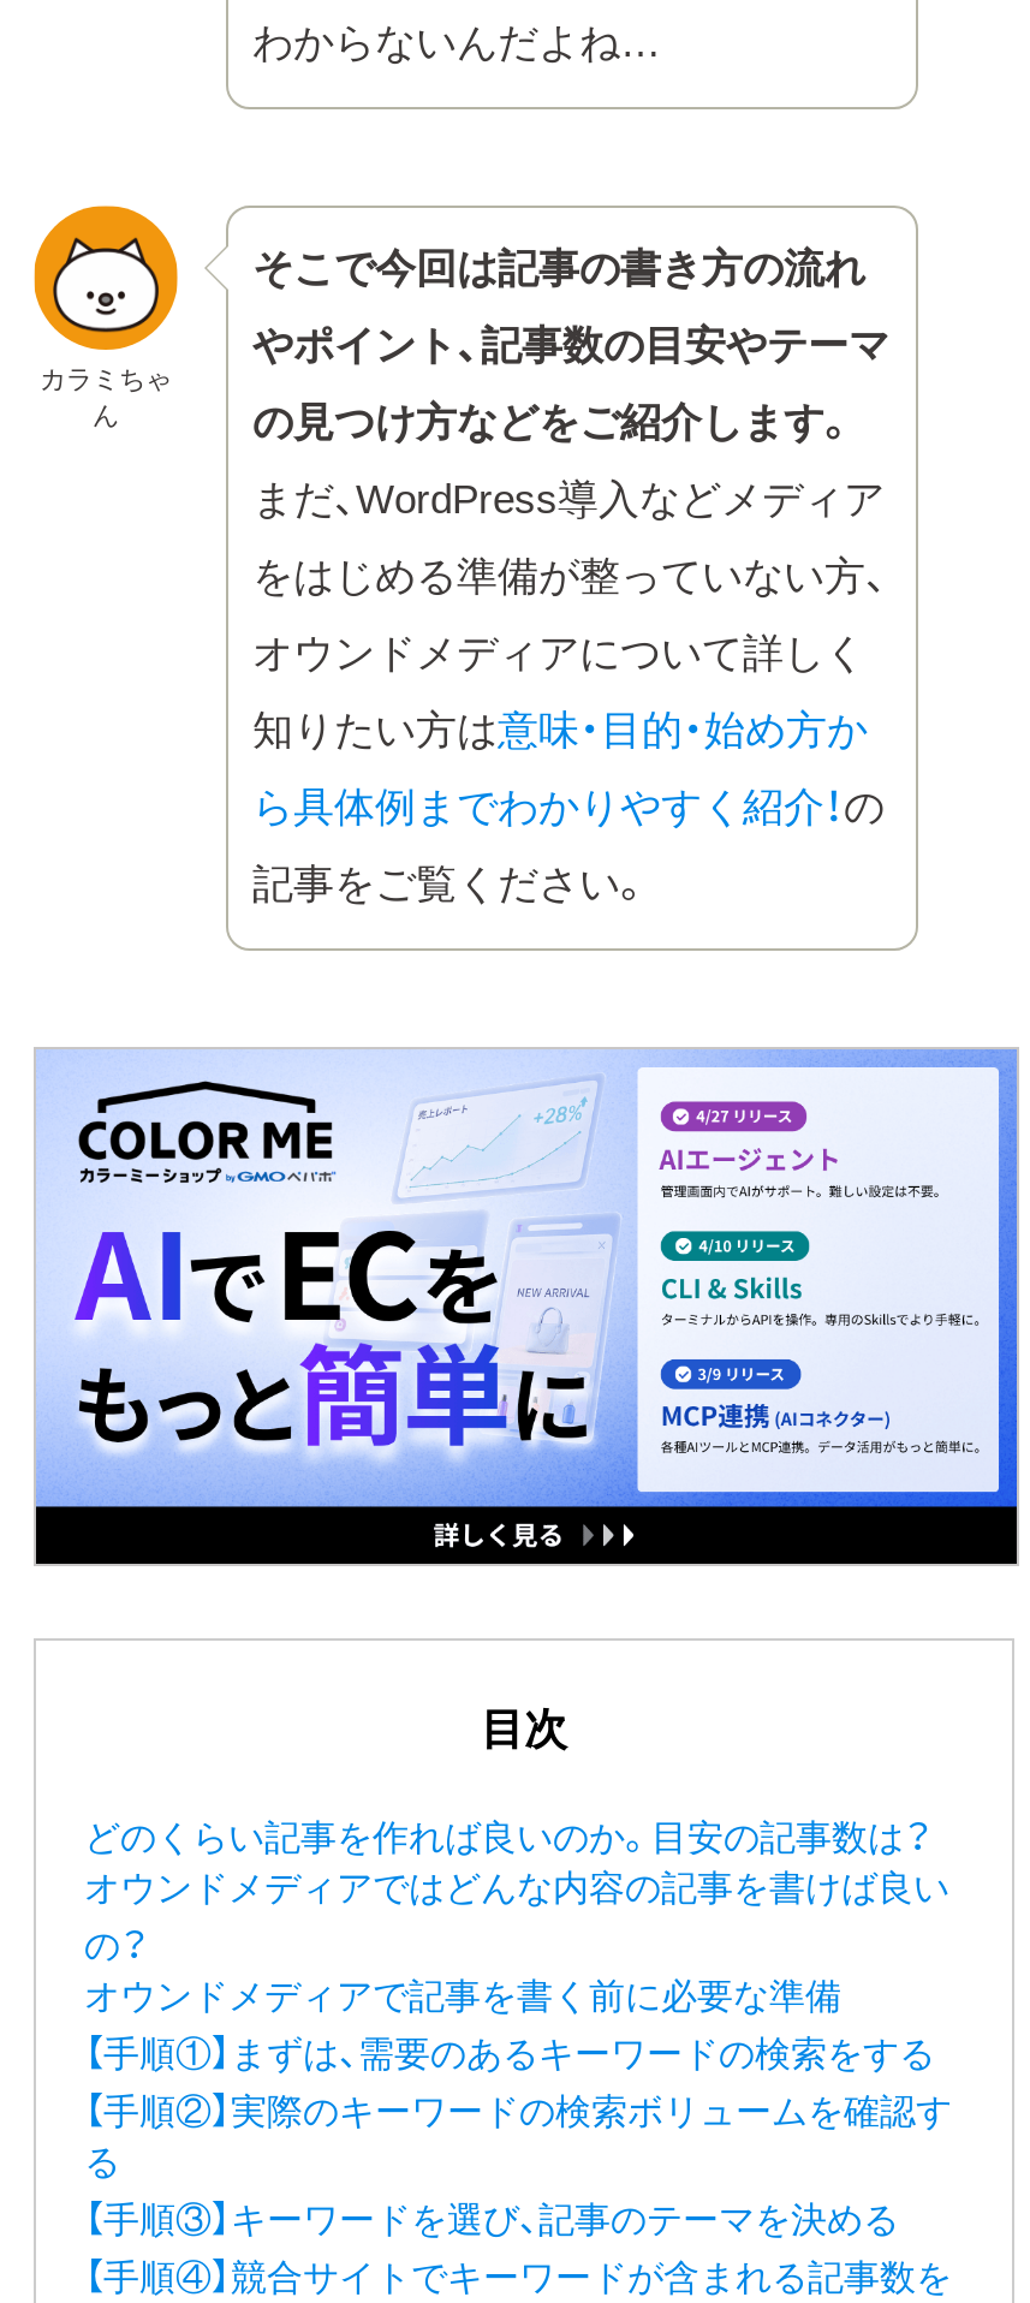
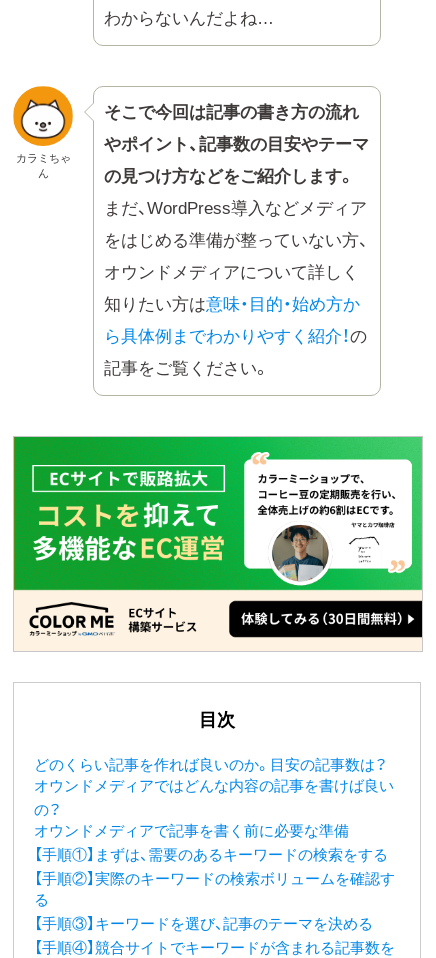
- [image]
+ [image]
